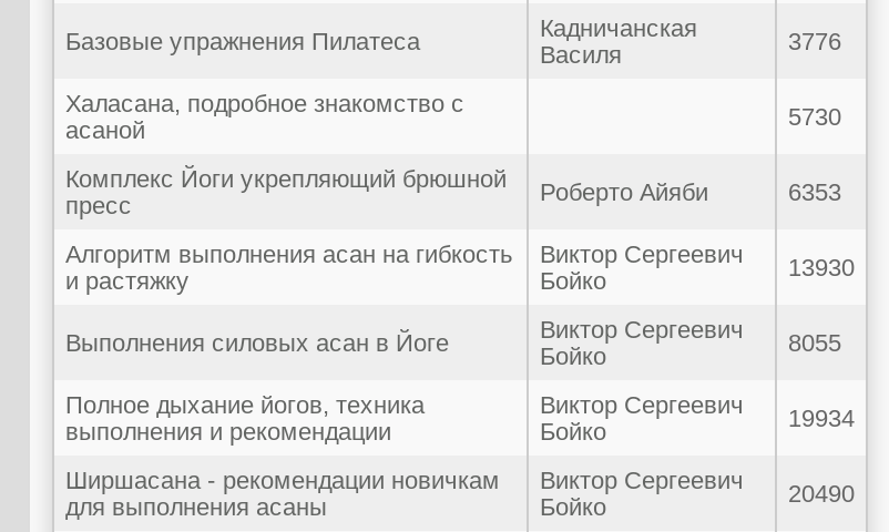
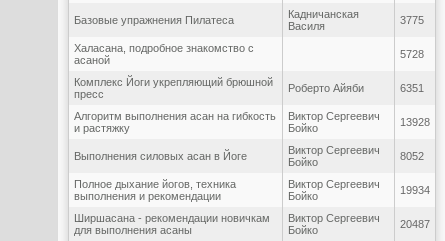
- 3776
+ 3775

- 5730
+ 5728

- 6353
+ 6351

- Алгоритм выполнения асан на гибкость Виктор Сергеевич 13930
+ Алгоритм выполнения асан на гибкость Виктор Сергеевич 13928

- Виктор Сергеевич 8055
+ Виктор Сергеевич 8052

- Ширшасана - рекомендации новичкам Виктор Сергеевич 20490
+ Ширшасана - рекомендации новичкам Виктор Сергеевич 20487
